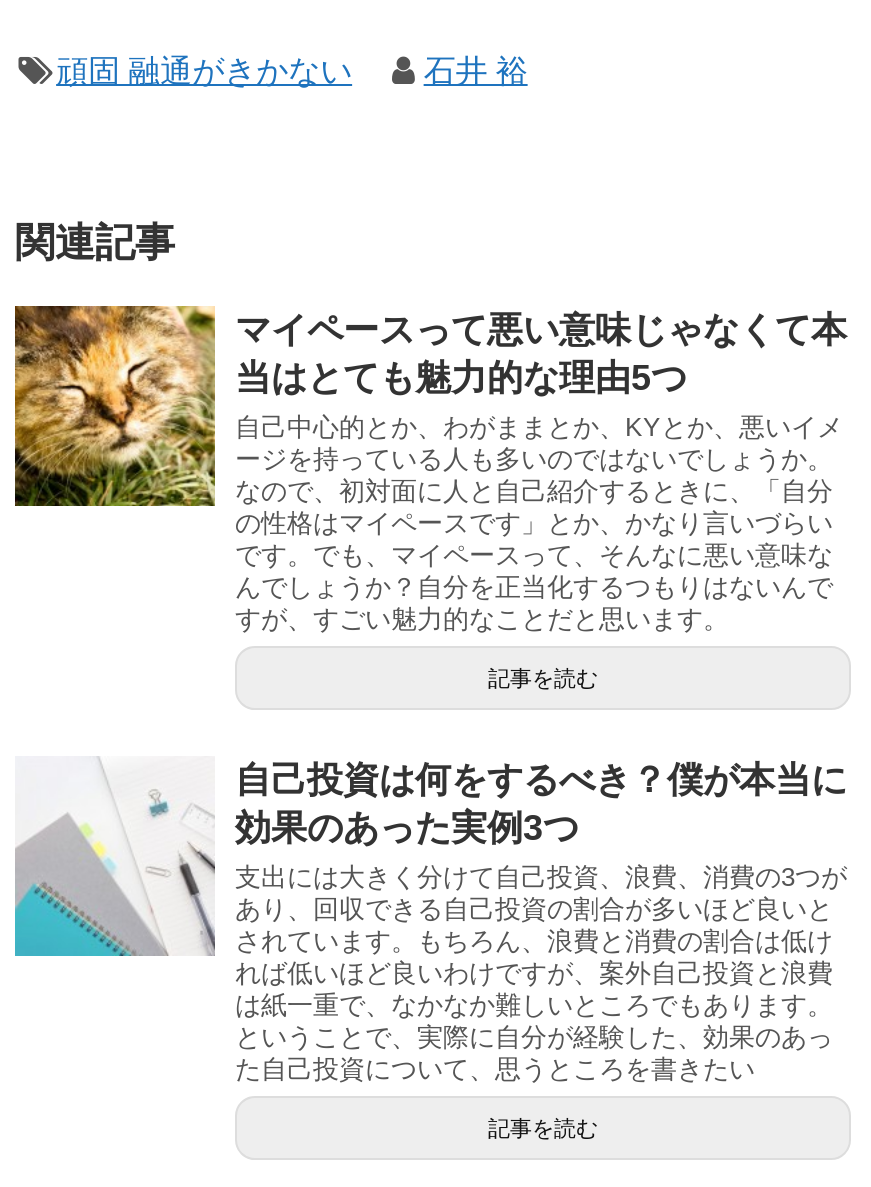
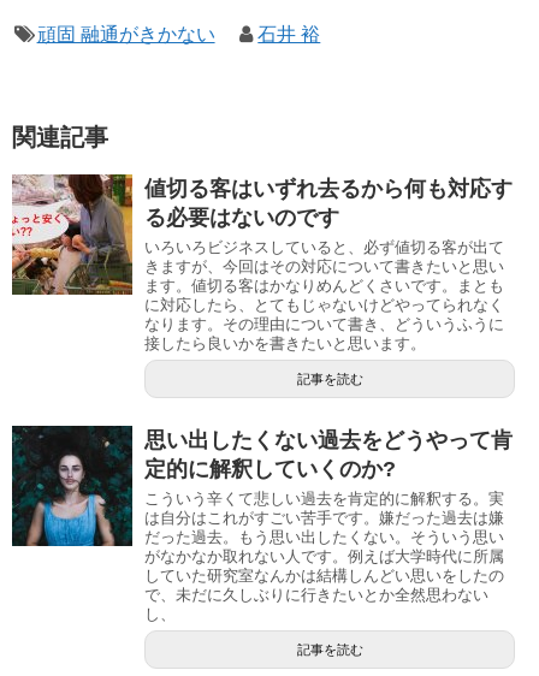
- [image]
- マイペースって悪い意味じゃなくて本
- 当はとても魅力的な理由5つ
- 自己中心的とか、わがままとか、KYとか、悪いイメ
- ージを持っている人も多いのではないでしょうか。
- なので、初対面に人と自己紹介するときに、「自分
- の性格はマイペースです」とか、かなり言いづらい
- です。でも、マイペースって、そんなに悪い意味な
- んでしょうか？自分を正当化するつもりはないんで
- すが、すごい魅力的なことだと思います。
+ [image]
+ 値切る客はいずれ去るから何も対応す
+ る必要はないのです
+ いろいろビジネスしていると、必ず値切る客が出て
+ きますが、今回はその対応について書きたいと思い
+ ます。値切る客はかなりめんどくさいです。まとも
+ に対応したら、とてもじゃないけどやってられなく
+ なります。その理由について書き、どういうふうに
+ 接したら良いかを書きたいと思います。

- [image]
- 自己投資は何をするべき？僕が本当に
- 効果のあった実例3つ
- 支出には大きく分けて自己投資、浪費、消費の3つが
- あり、回収できる自己投資の割合が多いほど良いと
- されています。もちろん、浪費と消費の割合は低け
- れば低いほど良いわけですが、案外自己投資と浪費
- は紙一重で、なかなか難しいところでもあります。
- ということで、実際に自分が経験した、効果のあっ
- た自己投資について、思うところを書きたい
+ [image]
+ 思い出したくない過去をどうやって肯
+ 定的に解釈していくのか?
+ こういう辛くて悲しい過去を肯定的に解釈する。実
+ は自分はこれがすごい苦手です。嫌だった過去は嫌
+ だった過去。もう思い出したくない。そういう思い
+ がなかなか取れない人です。例えば大学時代に所属
+ していた研究室なんかは結構しんどい思いをしたの
+ で、未だに久しぶりに行きたいとか全然思わない
+ し、
